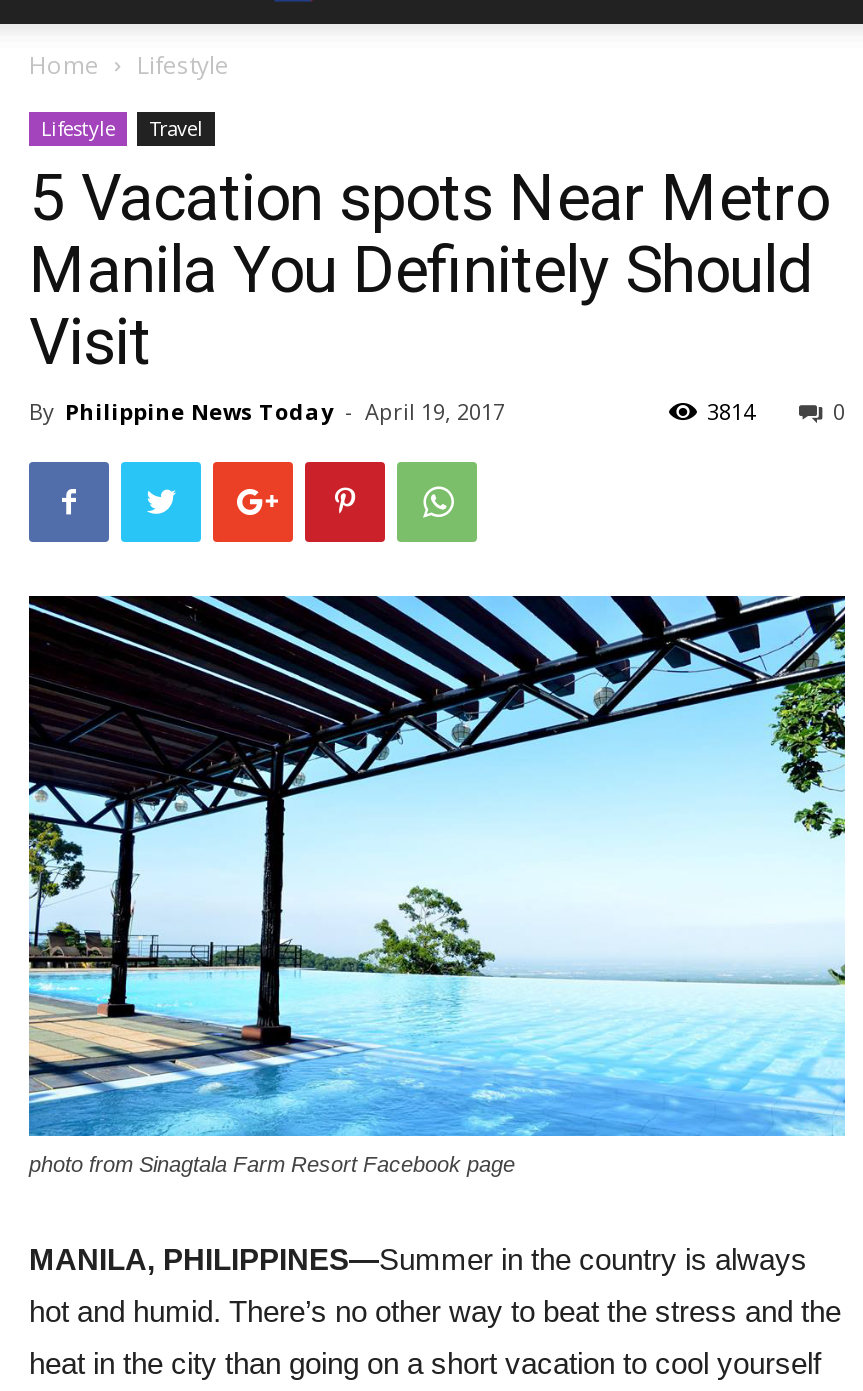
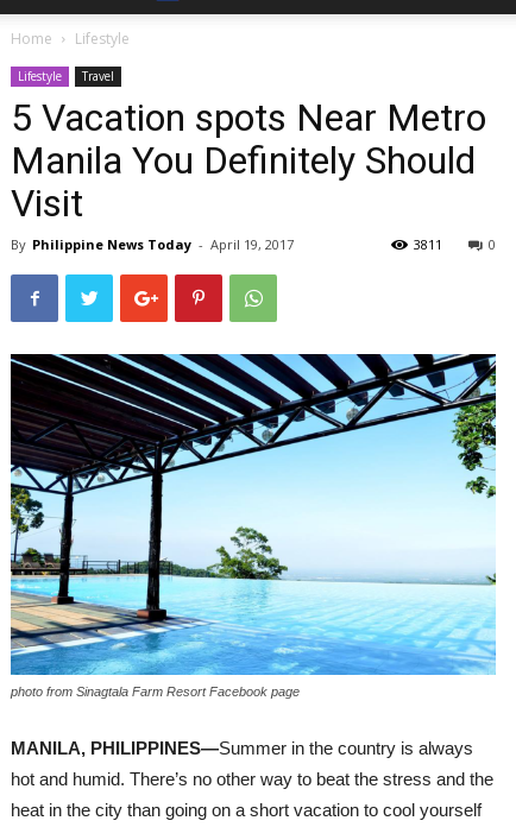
- 3814
+ 3811
